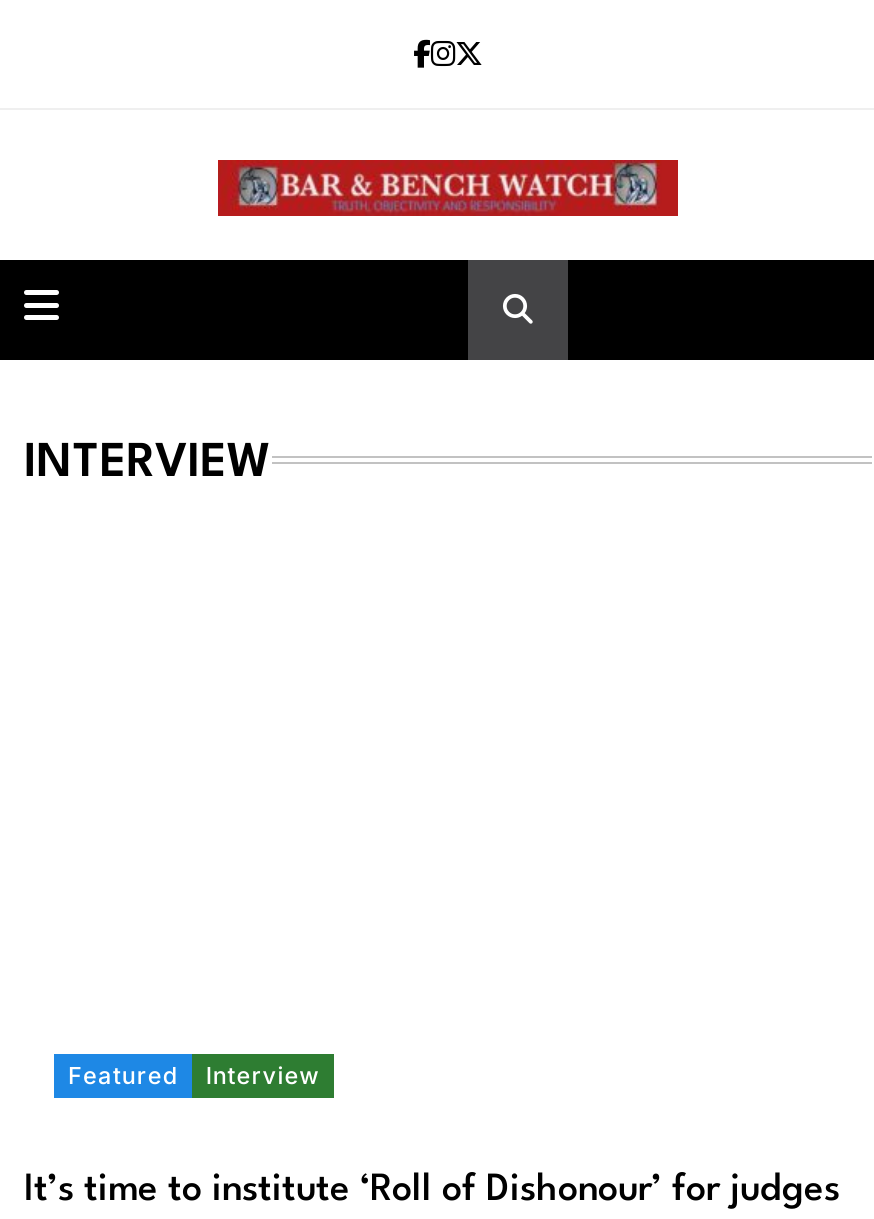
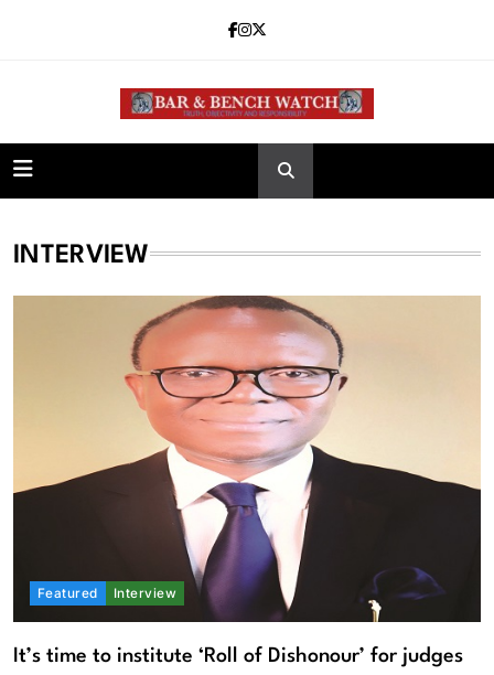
+ [image]
